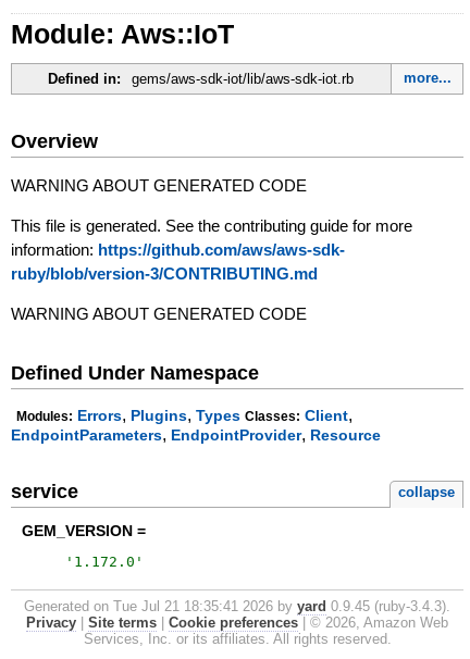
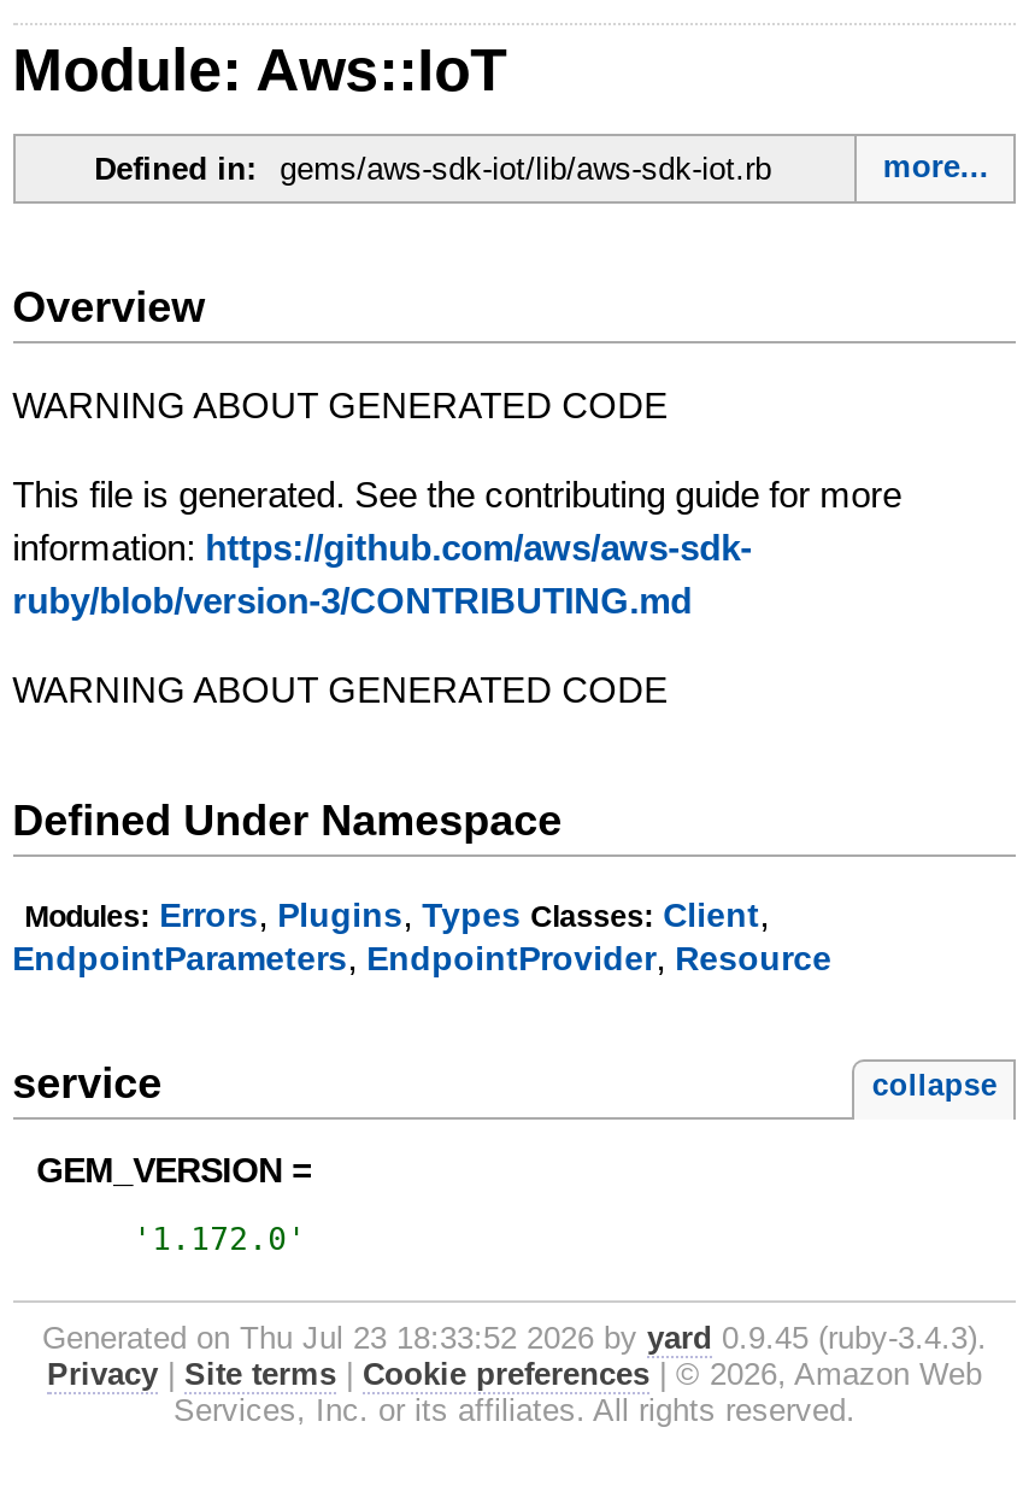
- Generated on Tue Jul 21 18:35:41 2026 by yard 0.9.45 (ruby-3.4.3).
+ Generated on Thu Jul 23 18:33:52 2026 by yard 0.9.45 (ruby-3.4.3).
